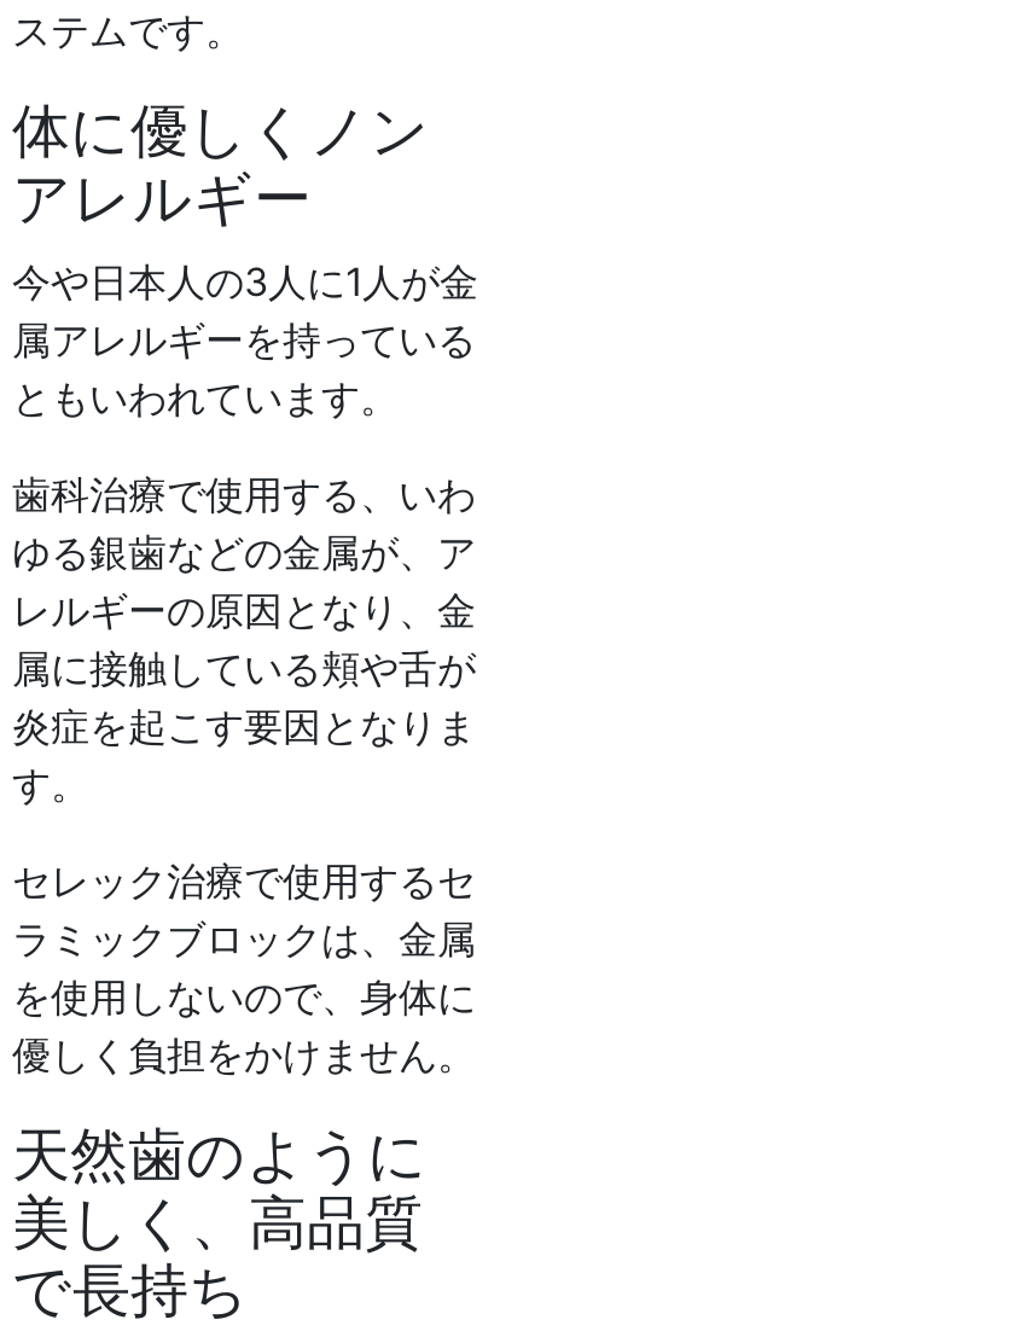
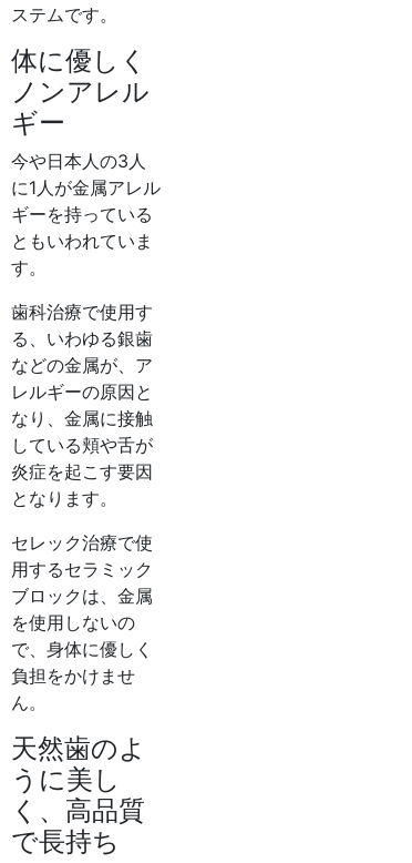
- 体に優しくノン
- アレルギー
- 今や日本人の3人に1人が金
- 属アレルギーを持っている
- ともいわれています。
- 歯科治療で使用する、いわ
- ゆる銀歯などの金属が、ア
- レルギーの原因となり、金
- 属に接触している頬や舌が
- 炎症を起こす要因となりま
+ 体に優しく
+ ノンアレル
+ ギー
+ 今や日本人の3人
+ に1人が金属アレル
+ ギーを持っている
+ ともいわれていま

moved up: す。

- セレック治療で使用するセ
- ラミックブロックは、金属
- を使用しないので、身体に
- 優しく負担をかけません。
- 天然歯のように
- 美しく、高品質
+ 歯科治療で使用す
+ る、いわゆる銀歯
+ などの金属が、ア
+ レルギーの原因と
+ なり、金属に接触
+ している頬や舌が
+ 炎症を起こす要因
+ となります。
+ セレック治療で使
+ 用するセラミック
+ ブロックは、金属
+ を使用しないの
+ で、身体に優しく
+ 負担をかけませ
+ ん。
+ 天然歯のよ
+ うに美し
+ く、高品質
